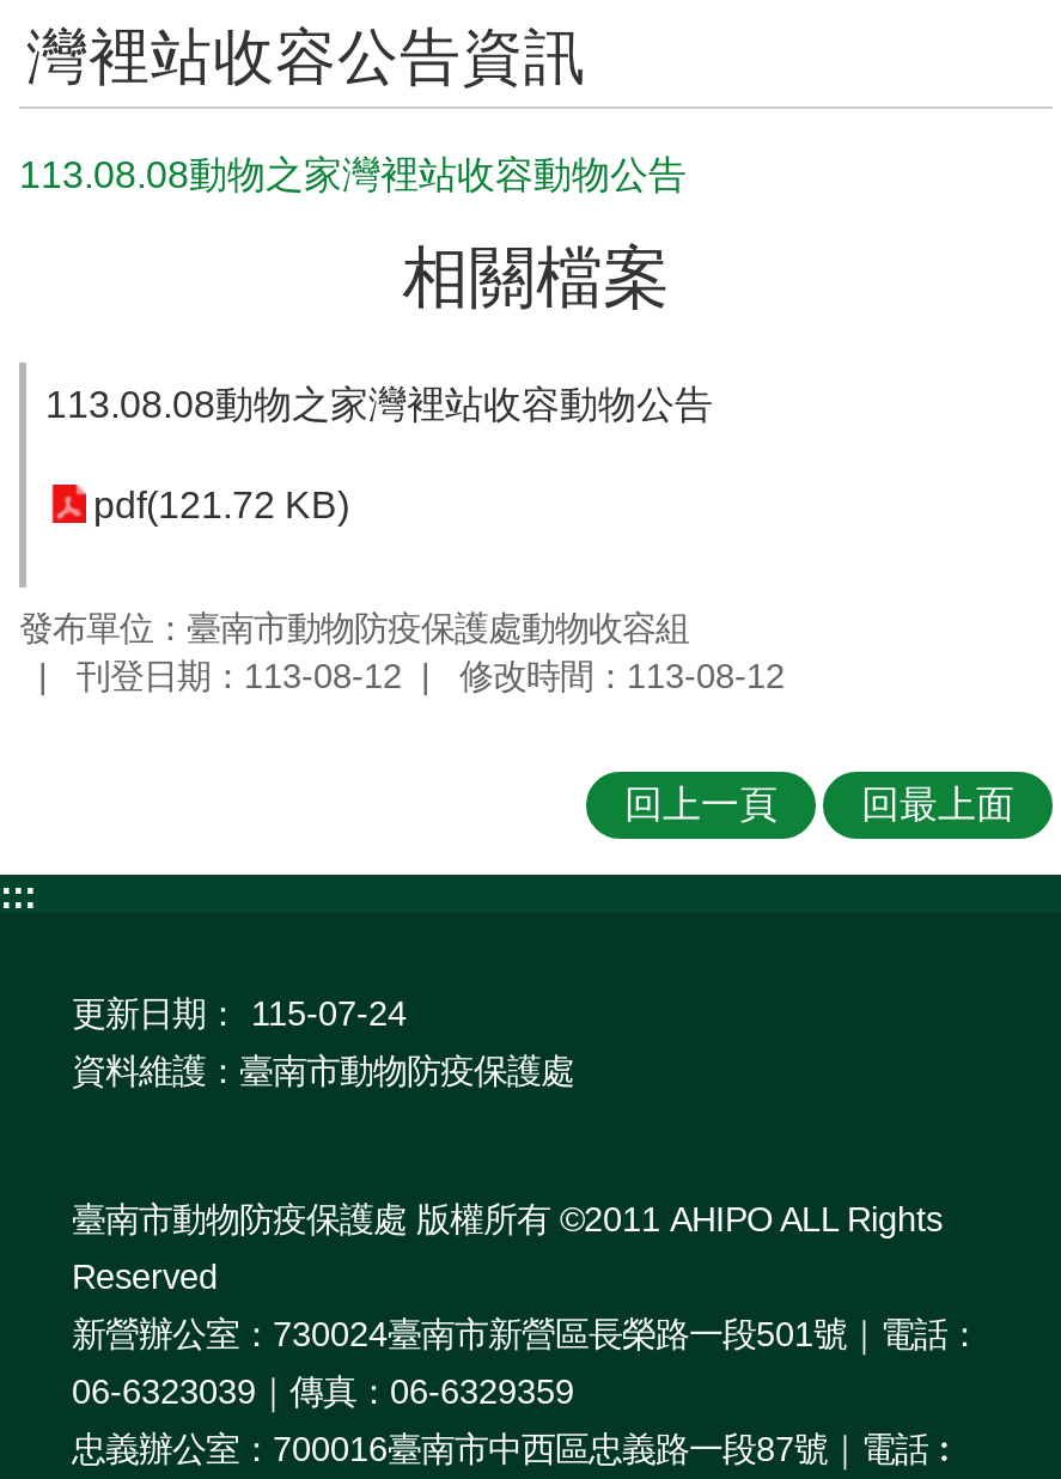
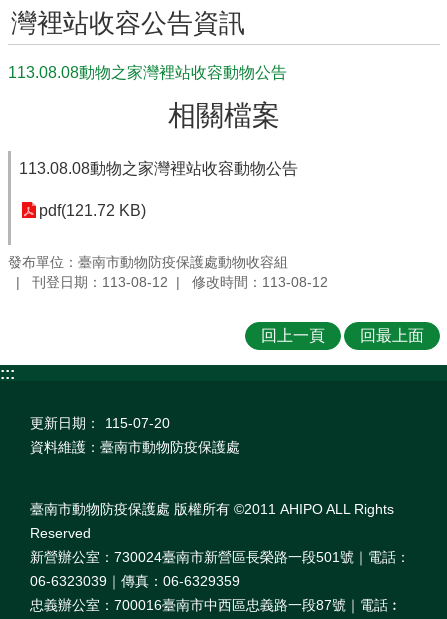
- 更新日期： 115-07-24
+ 更新日期： 115-07-20
